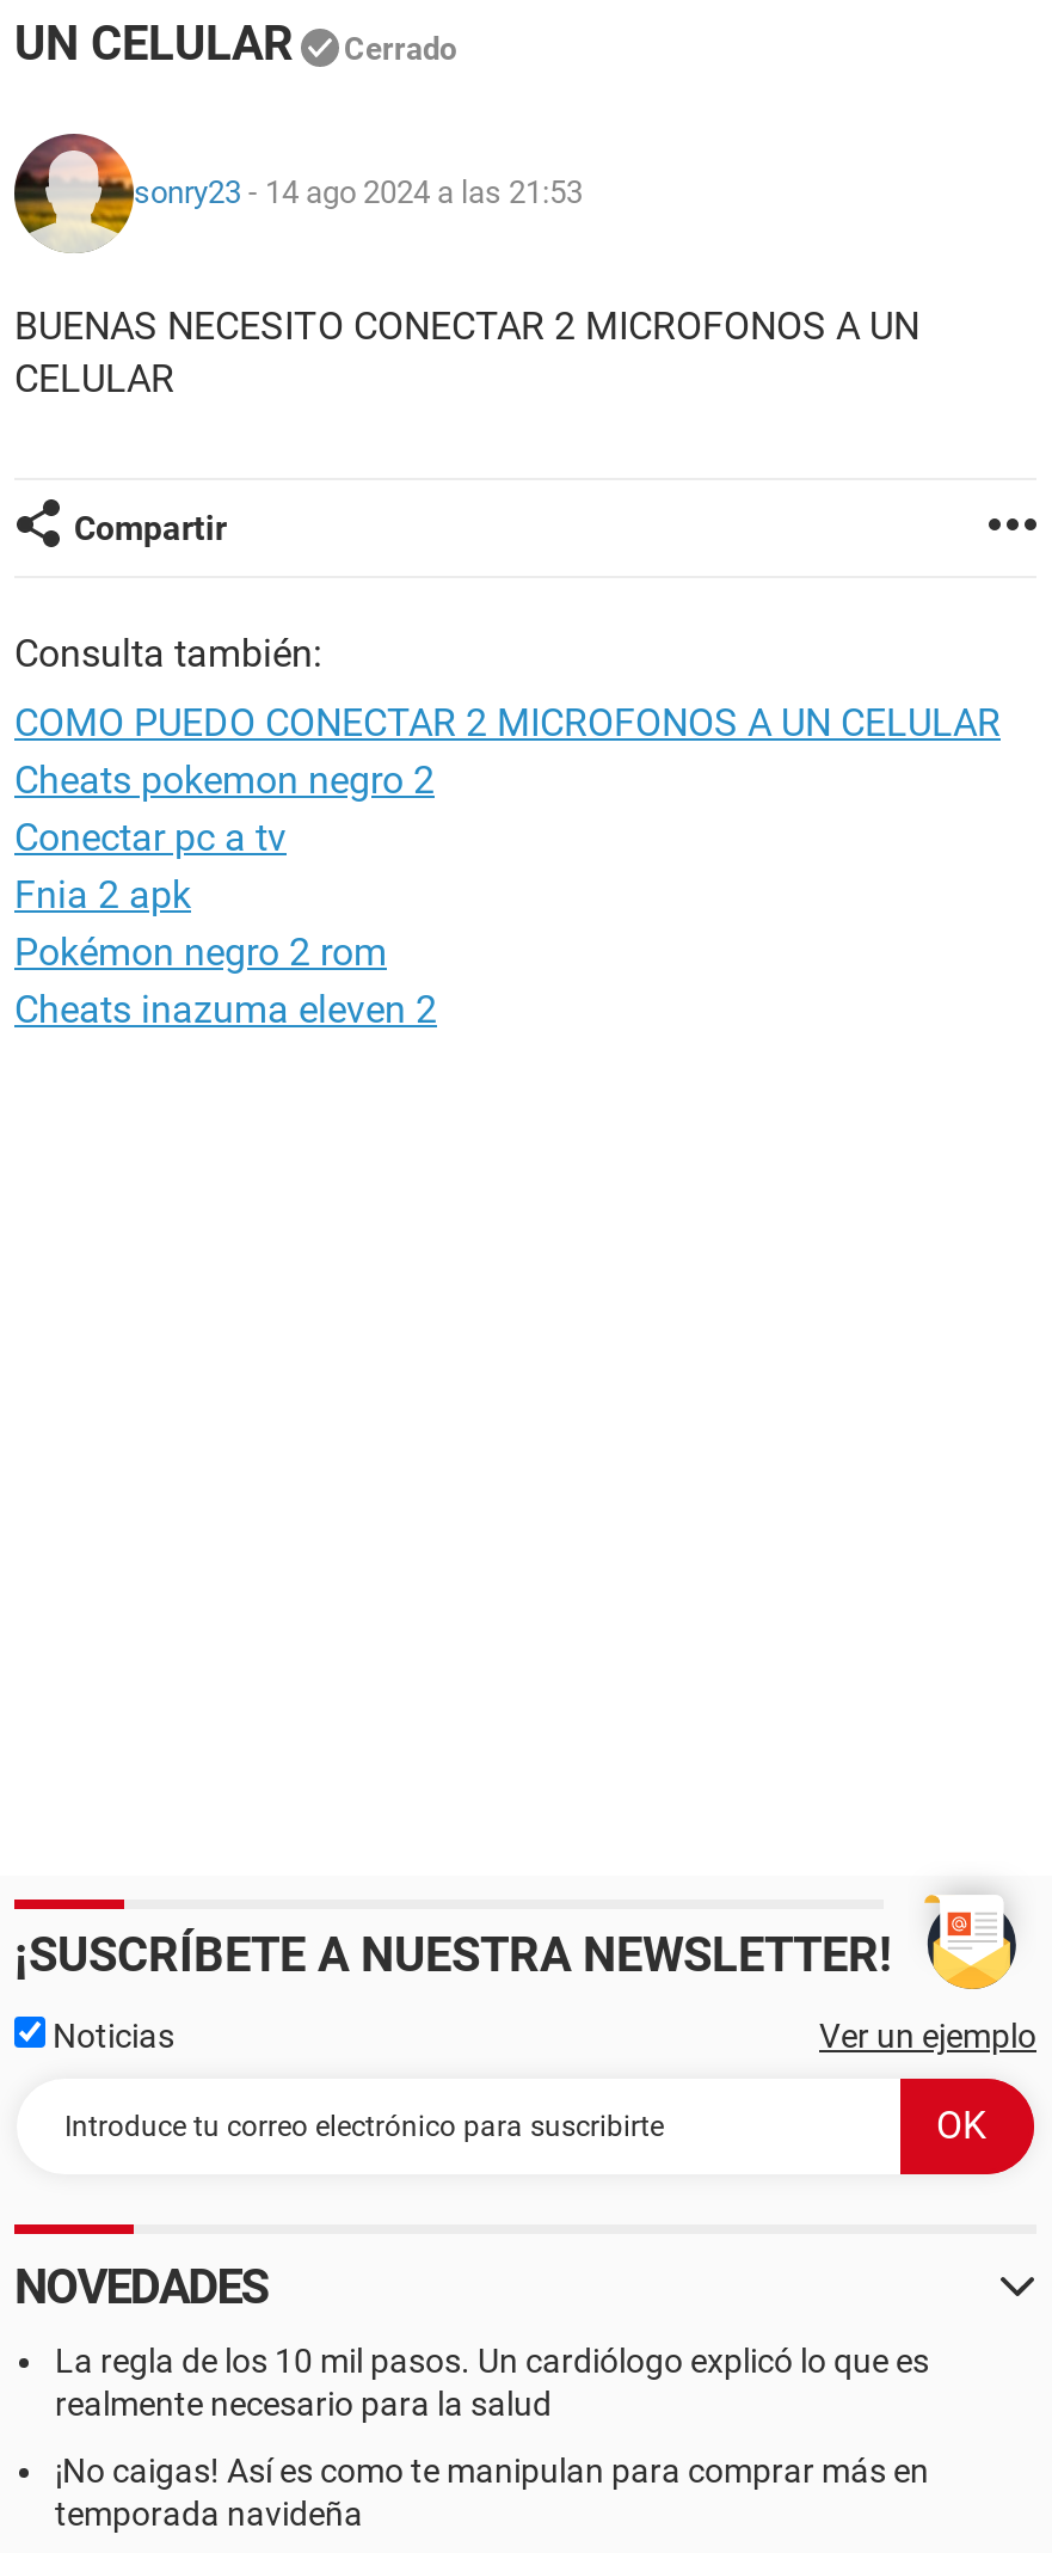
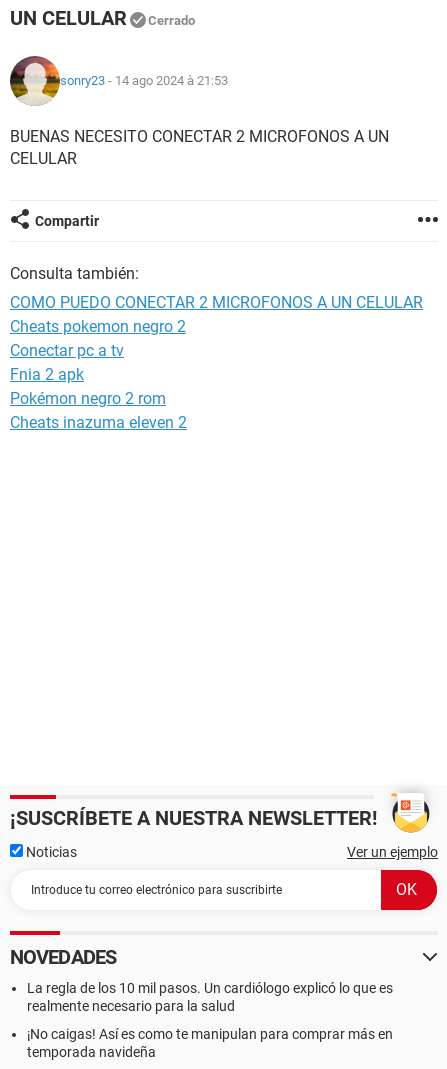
- sonry23 - 14 ago 2024 a las 21:53
+ sonry23 - 14 ago 2024 à 21:53
